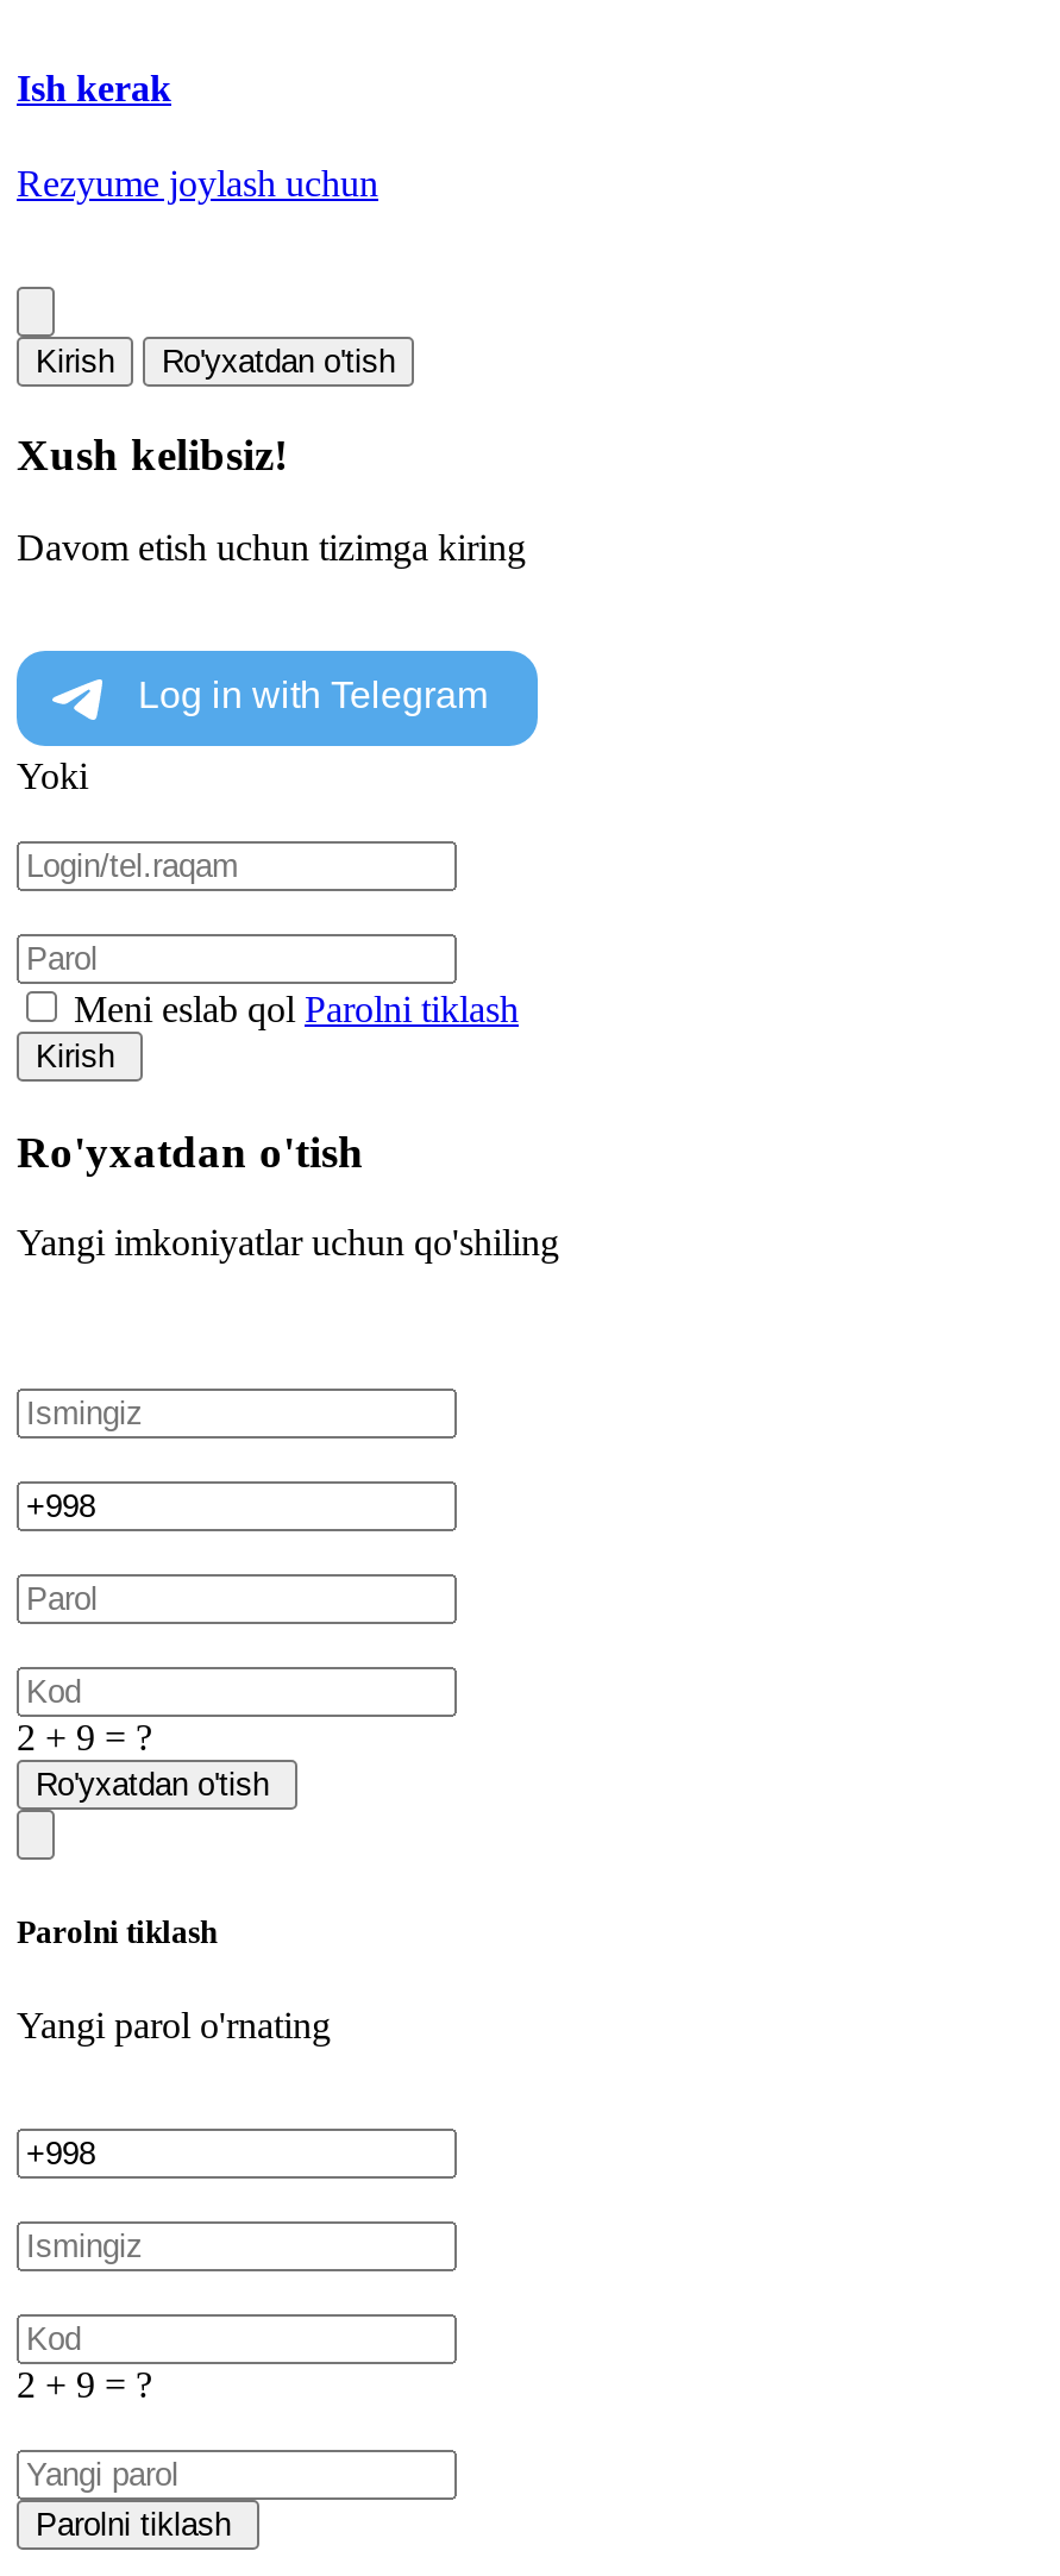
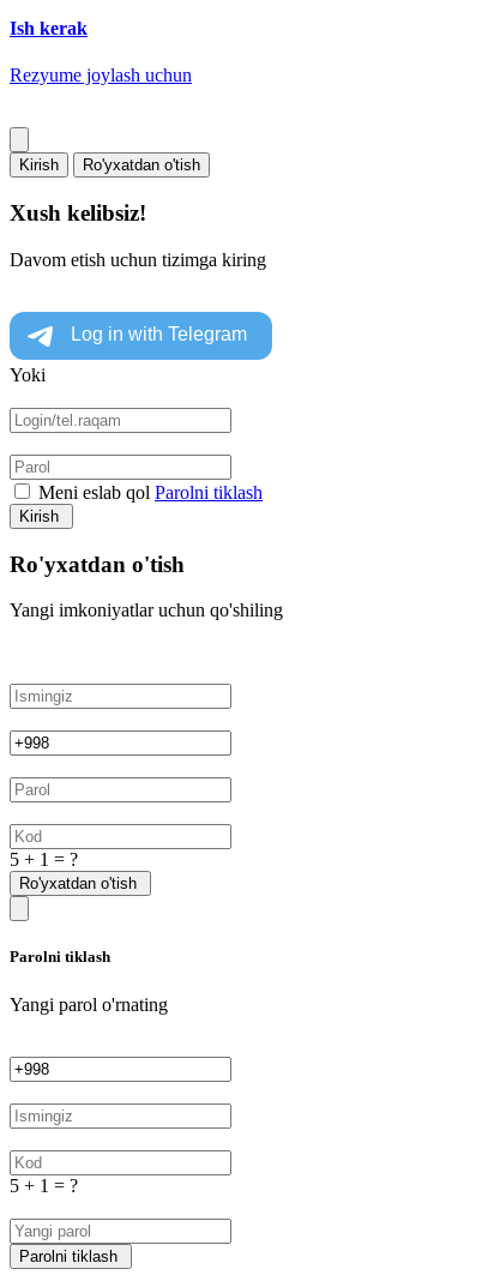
- 2 + 9 = ?
+ 5 + 1 = ?

- 2 + 9 = ?
+ 5 + 1 = ?
